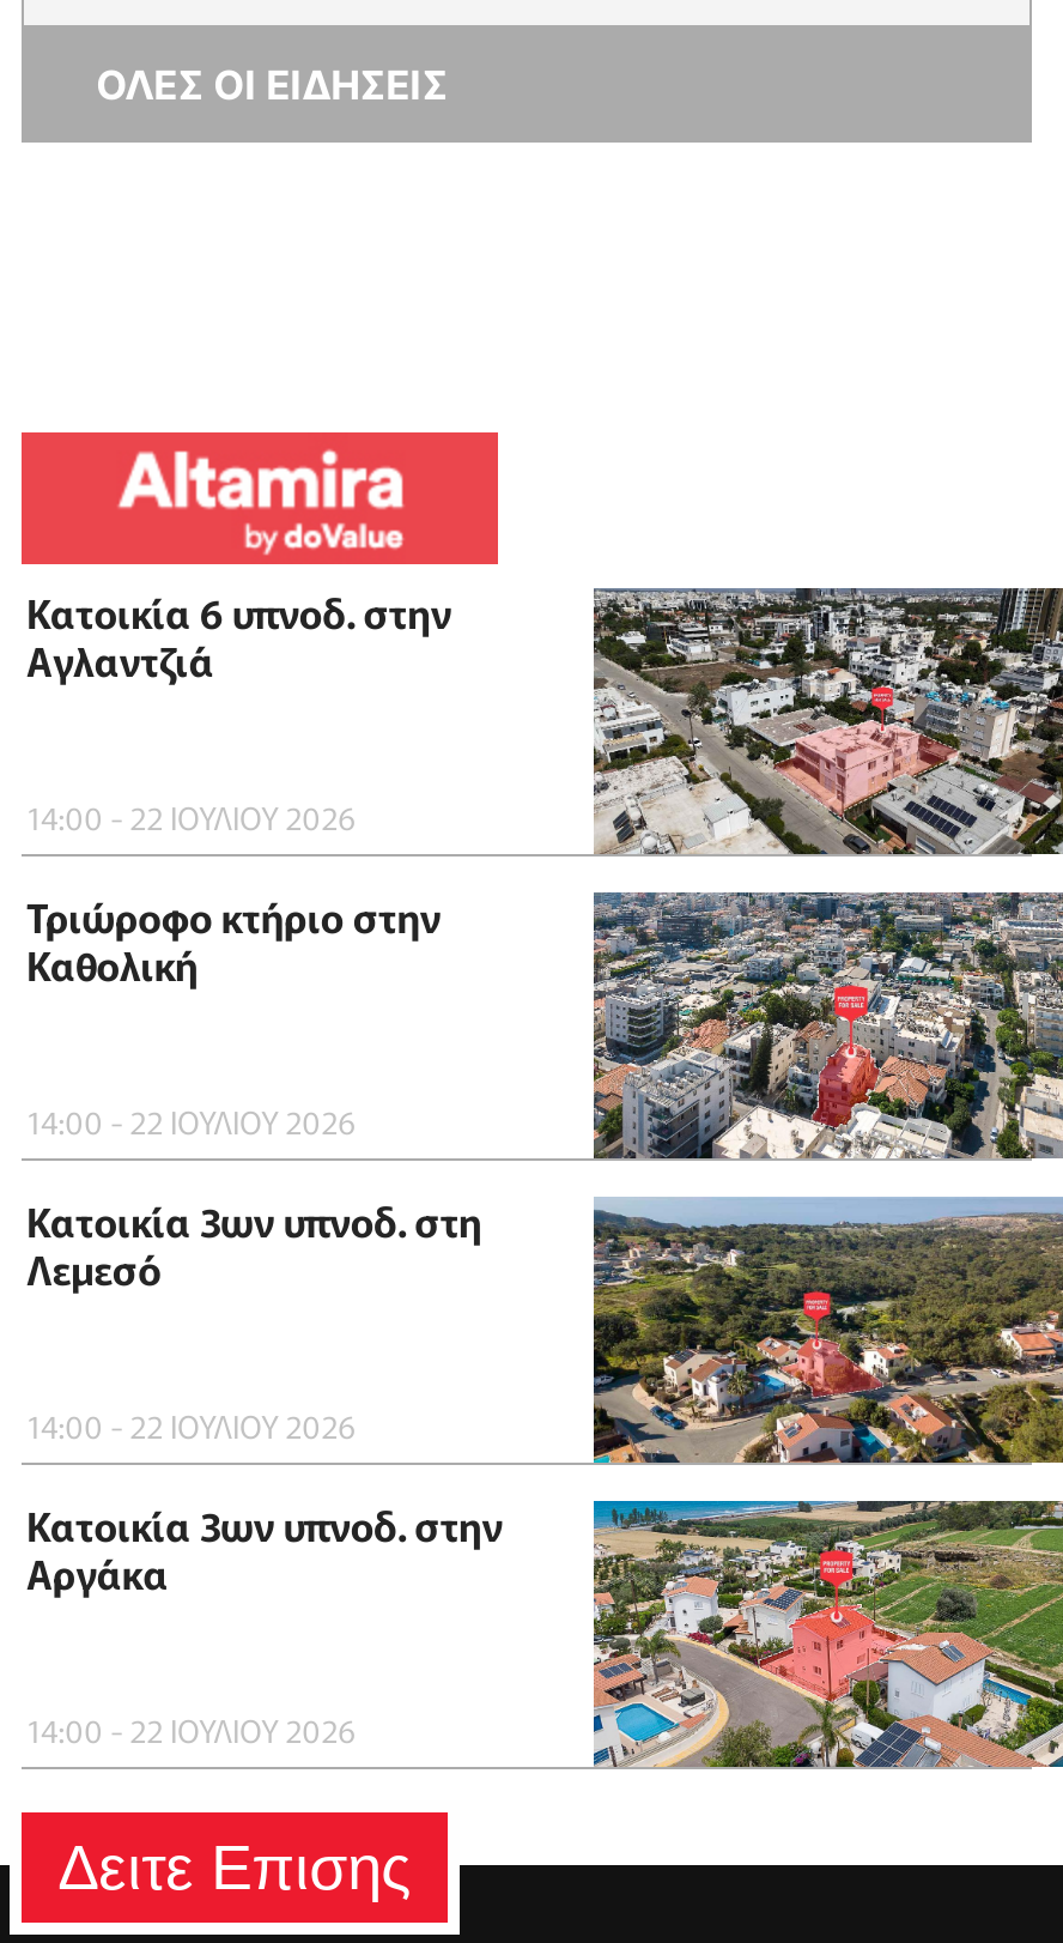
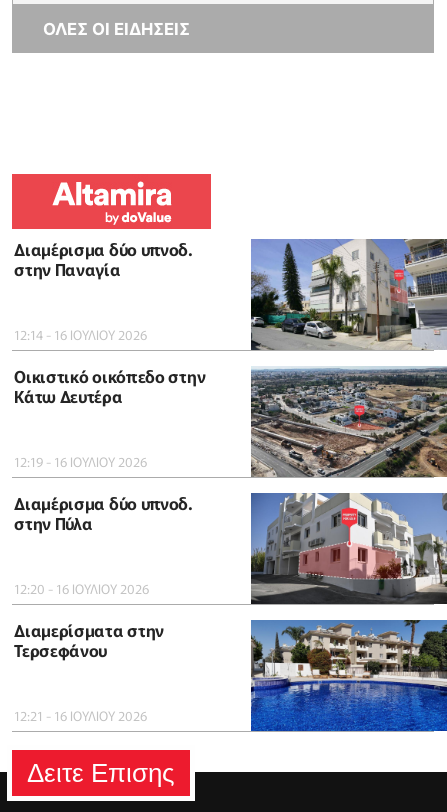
- Κατοικία 6 υπνοδ. στην
- Αγλαντζιά
+ Διαμέρισμα δύο υπνοδ.
+ στην Παναγία

- [image]
+ [image]

- 14:00 - 22 ΙΟΥΛΙΟΥ 2026
+ 12:14 - 16 ΙΟΥΛΙΟΥ 2026

- Τριώροφο κτήριο στην
- Καθολική
+ Οικιστικό οικόπεδο στην
+ Κάτω Δευτέρα

- [image]
+ [image]

- 14:00 - 22 ΙΟΥΛΙΟΥ 2026
+ 12:19 - 16 ΙΟΥΛΙΟΥ 2026

- Κατοικία 3ων υπνοδ. στη
- Λεμεσό
+ Διαμέρισμα δύο υπνοδ.
+ στην Πύλα

- [image]
+ [image]

- 14:00 - 22 ΙΟΥΛΙΟΥ 2026
+ 12:20 - 16 ΙΟΥΛΙΟΥ 2026

- Κατοικία 3ων υπνοδ. στην
- Αργάκα
+ Διαμερίσματα στην
+ Τερσεφάνου

- [image]
+ [image]

- 14:00 - 22 ΙΟΥΛΙΟΥ 2026
+ 12:21 - 16 ΙΟΥΛΙΟΥ 2026
